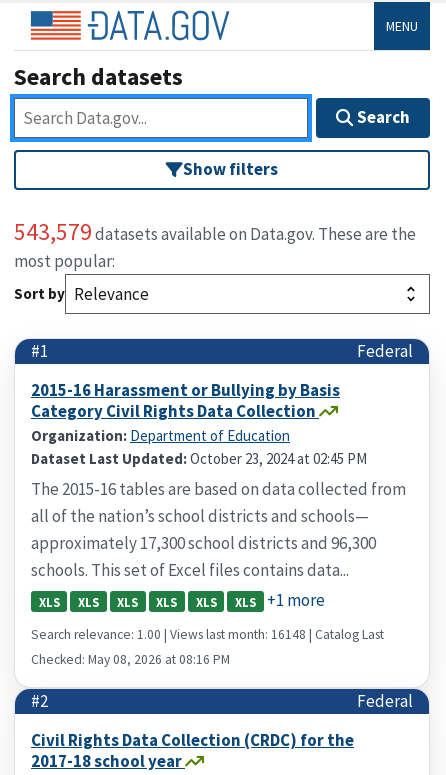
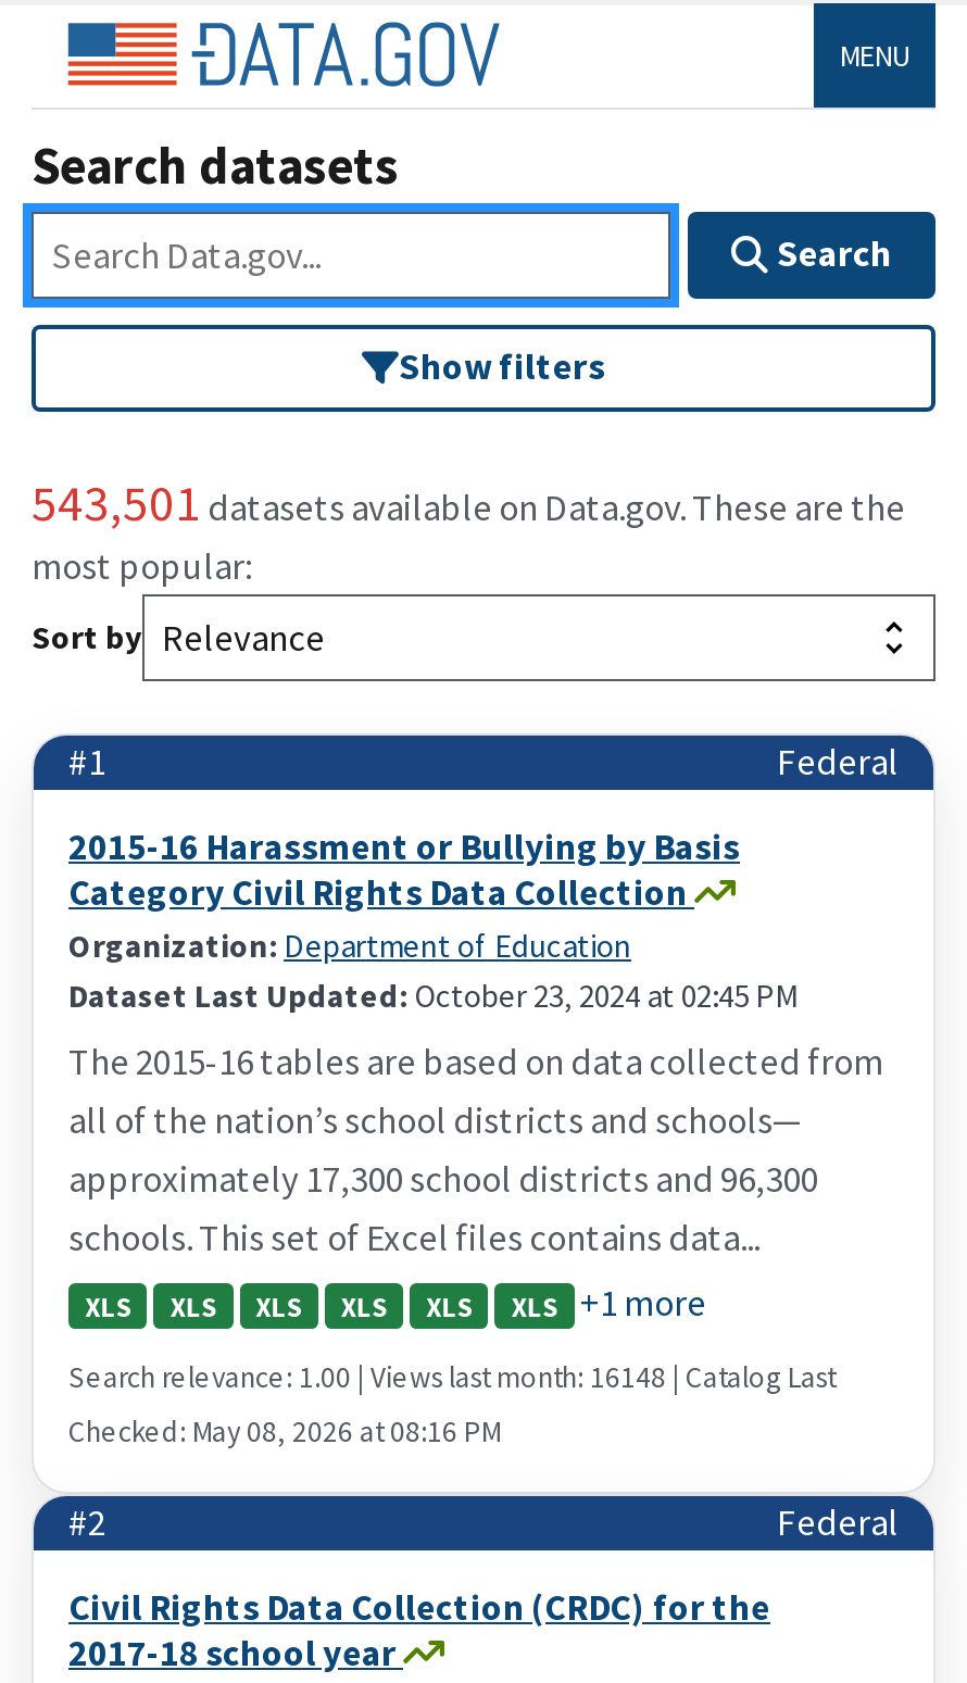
- 543,579 datasets available on Data.gov. These are the
+ 543,501 datasets available on Data.gov. These are the
